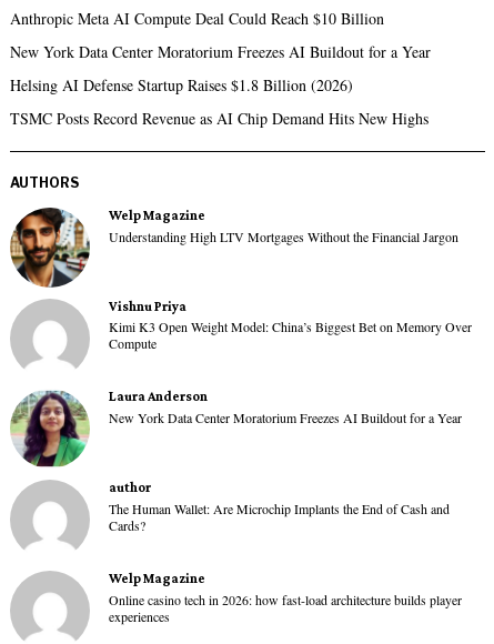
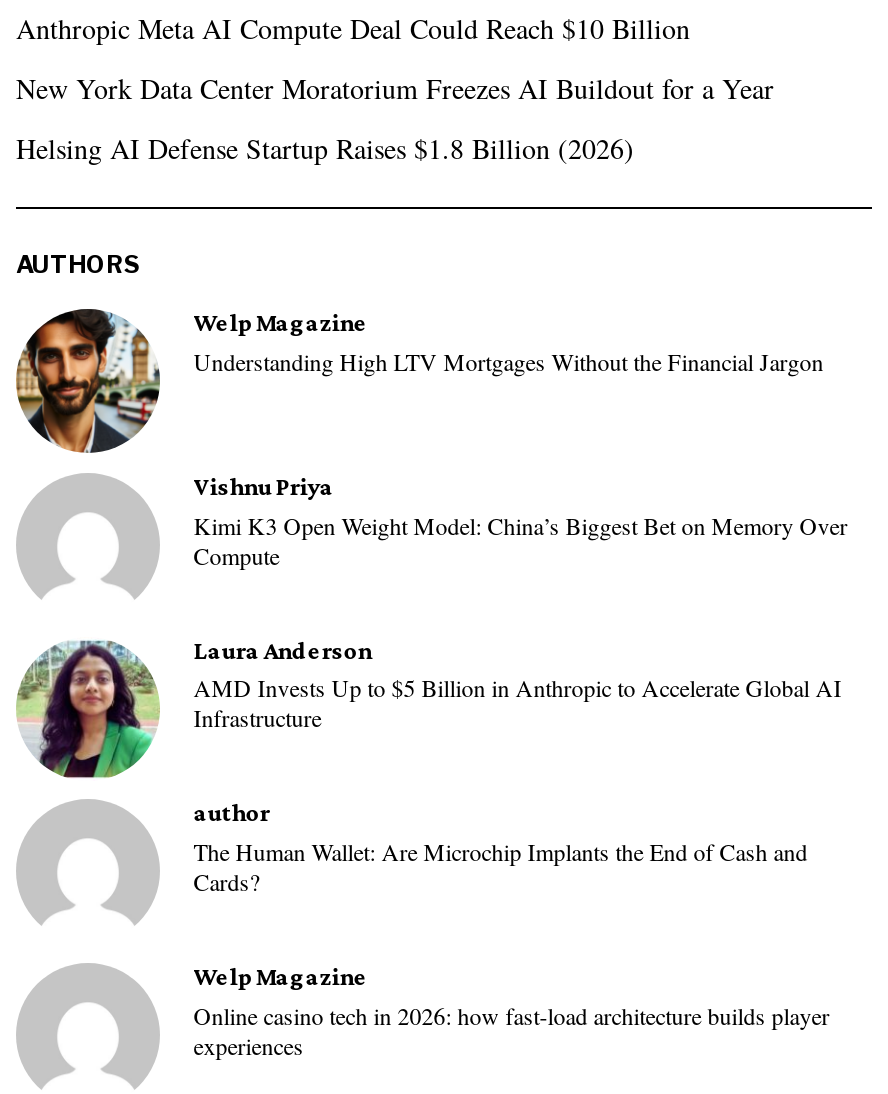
- TSMC Posts Record Revenue as AI Chip Demand Hits New Highs

- New York Data Center Moratorium Freezes AI Buildout for a Year
+ AMD Invests Up to $5 Billion in Anthropic to Accelerate Global AI
+ Infrastructure
